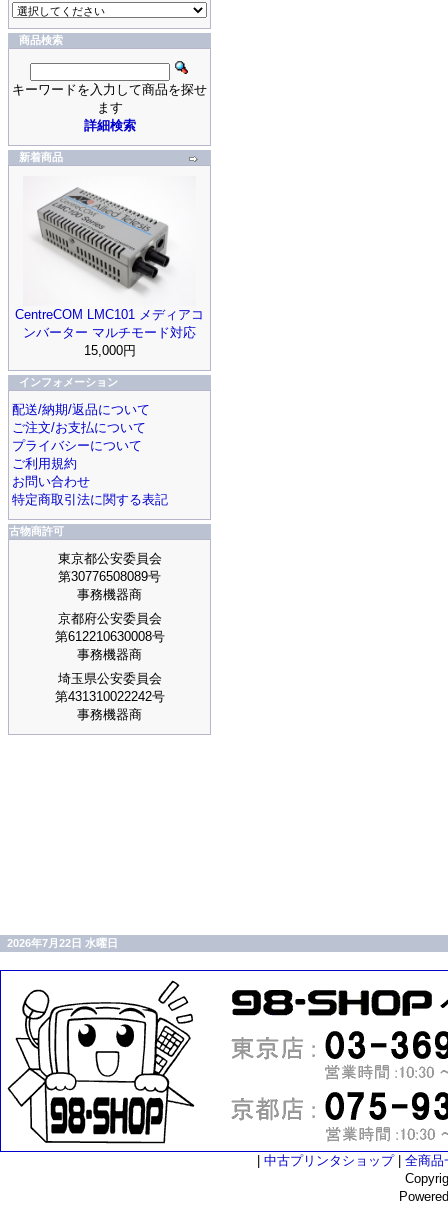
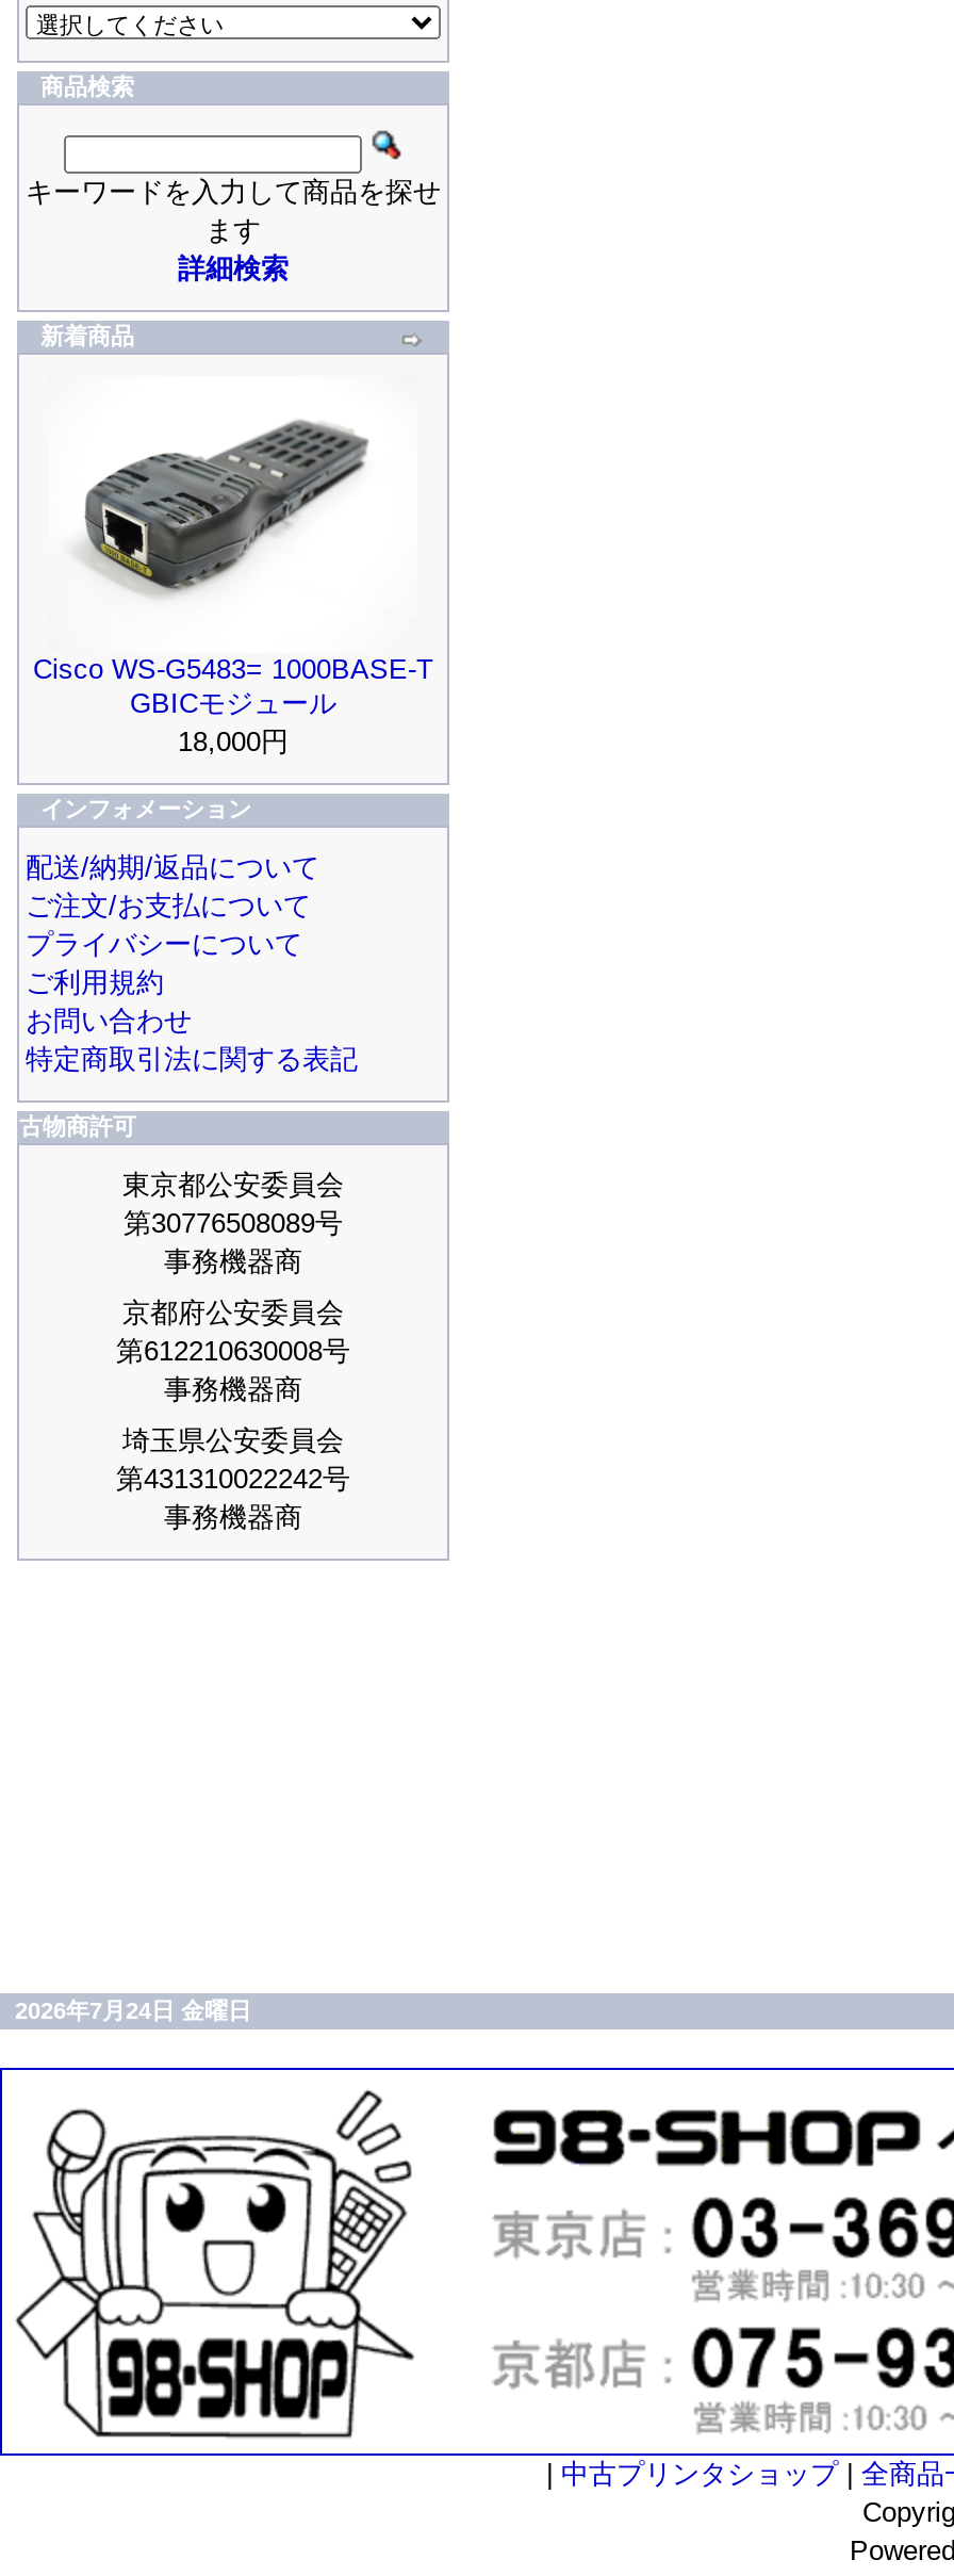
- [image]
- CentreCOM LMC101 メディアコ
- ンバーター マルチモード対応
- 15,000円
+ [image]
+ Cisco WS-G5483= 1000BASE-T
+ GBICモジュール
+ 18,000円

- 2026年7月22日 水曜日
+ 2026年7月24日 金曜日
